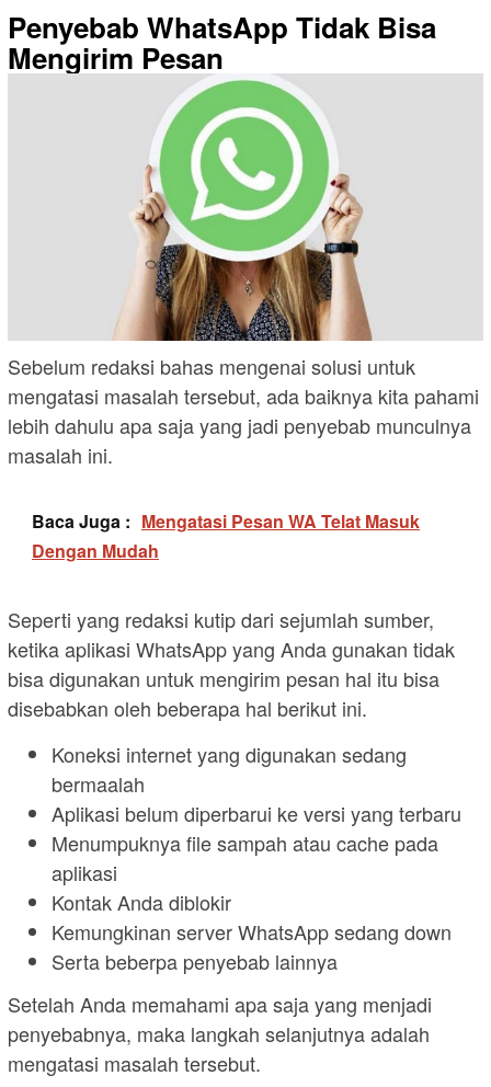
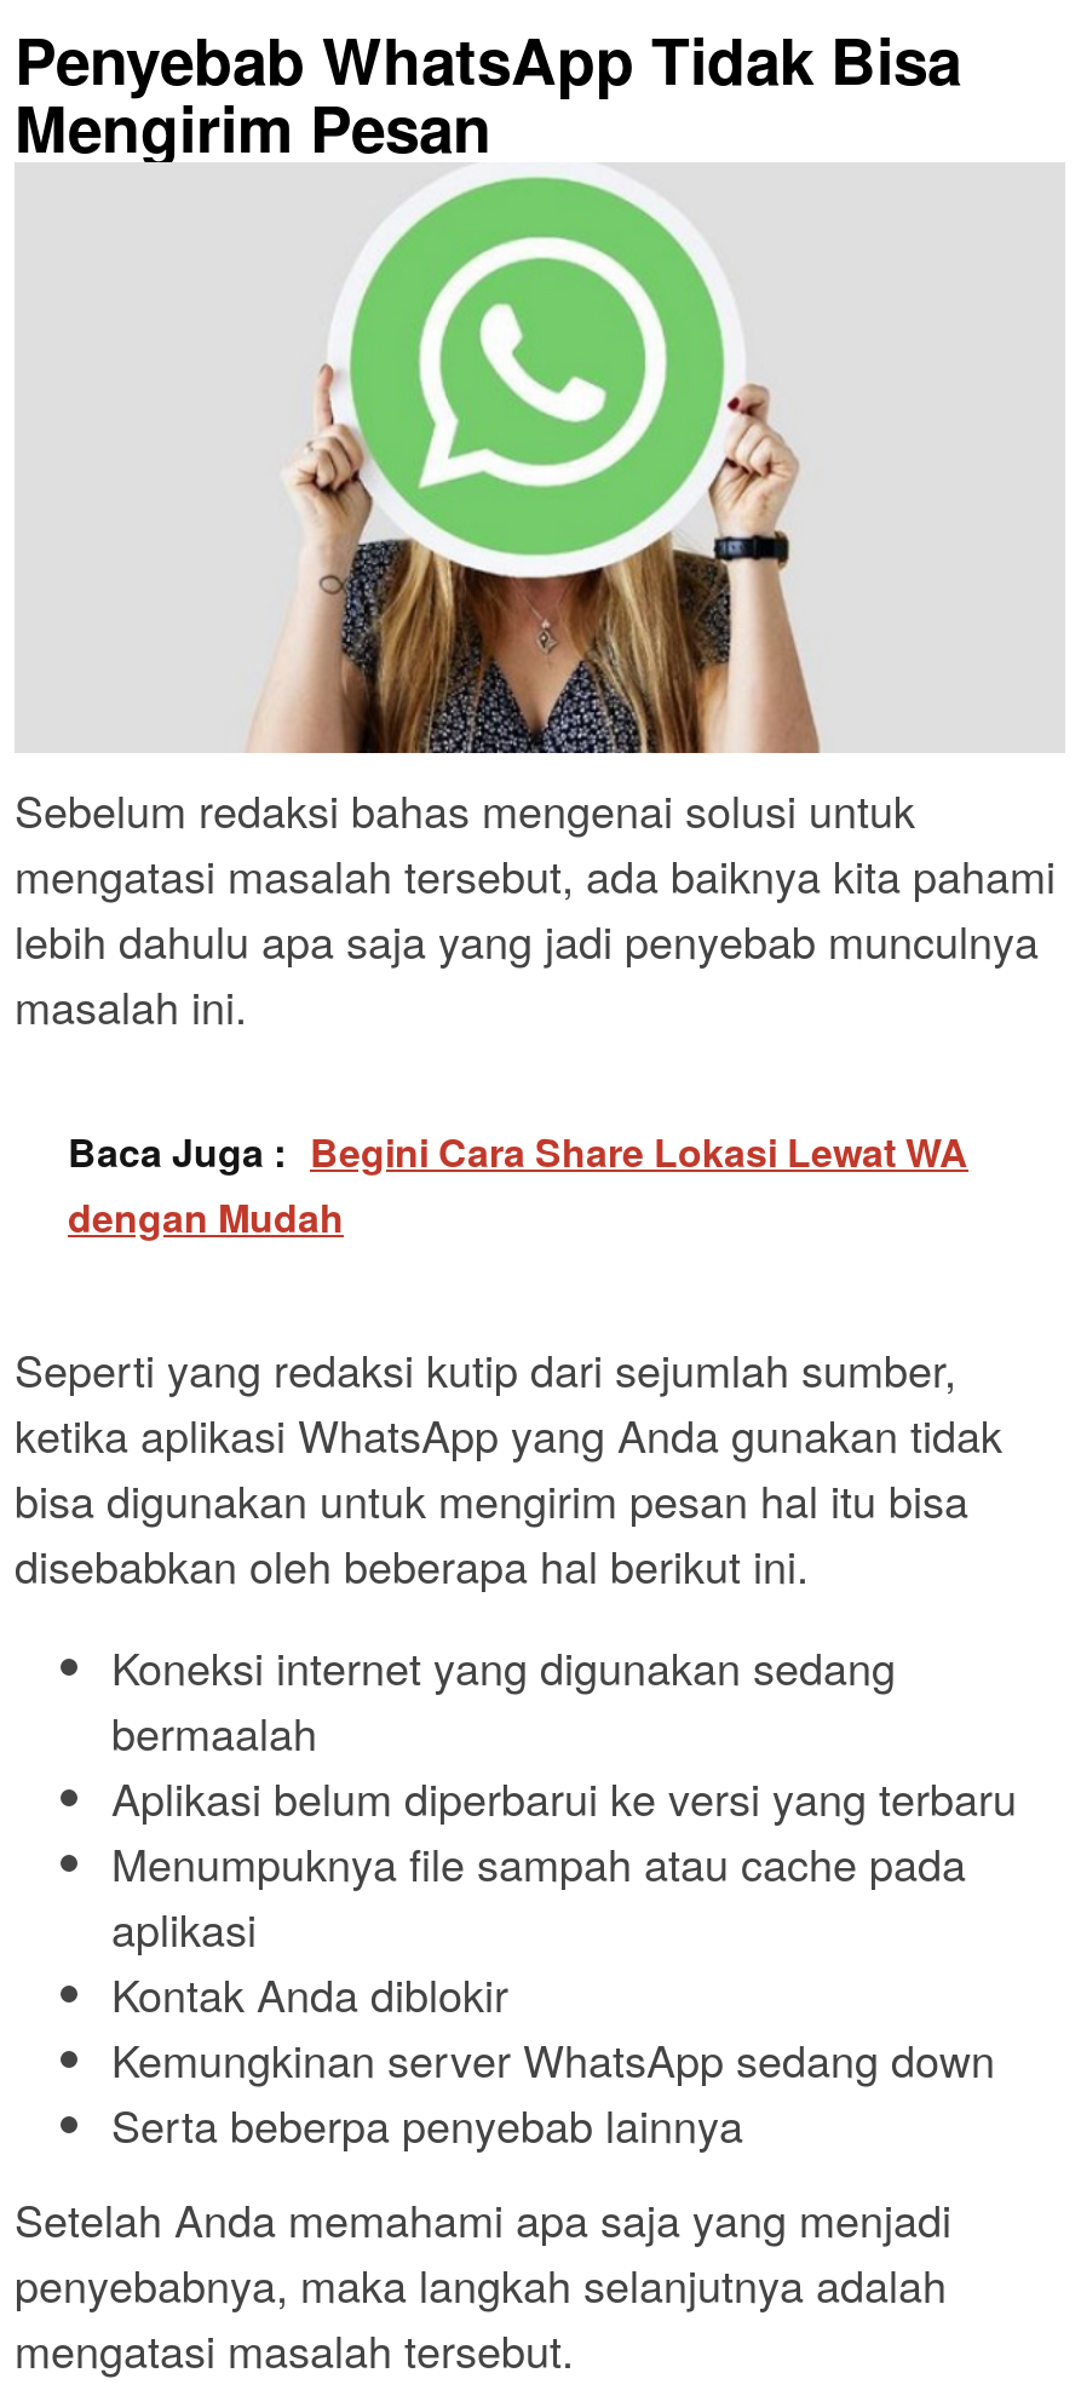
- Baca Juga : Mengatasi Pesan WA Telat Masuk
- Dengan Mudah
+ Baca Juga : Begini Cara Share Lokasi Lewat WA
+ dengan Mudah
